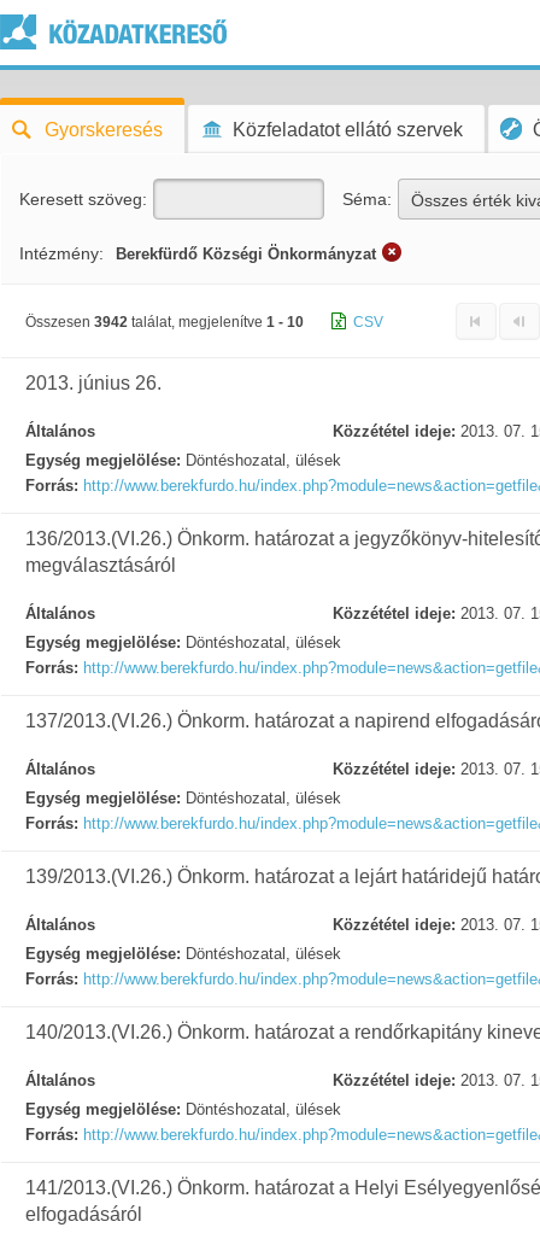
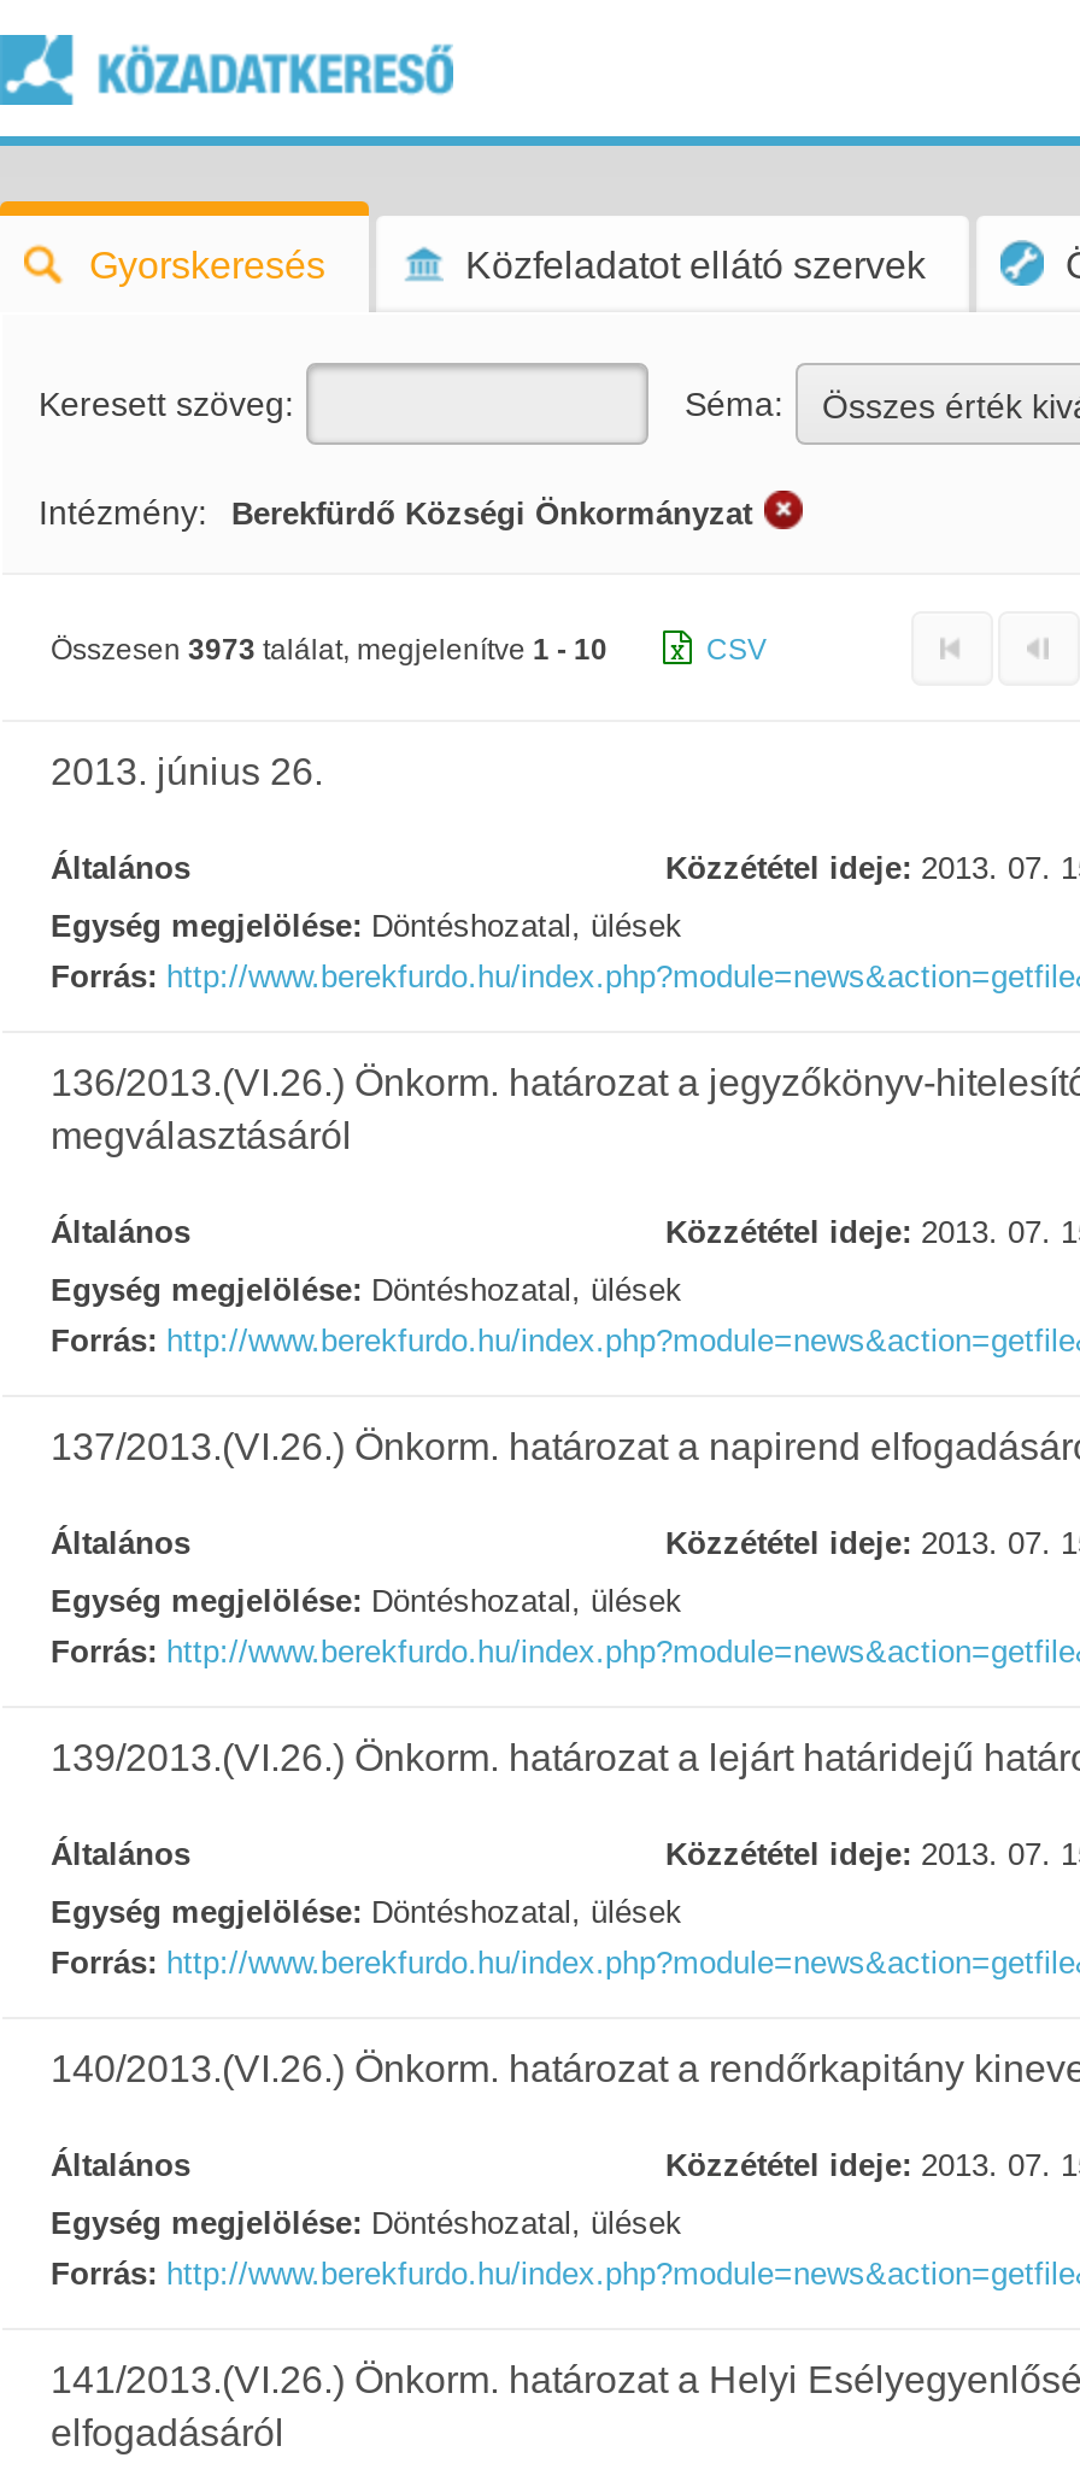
- Összesen 3942 találat, megjelenítve 1 - 10
+ Összesen 3973 találat, megjelenítve 1 - 10
